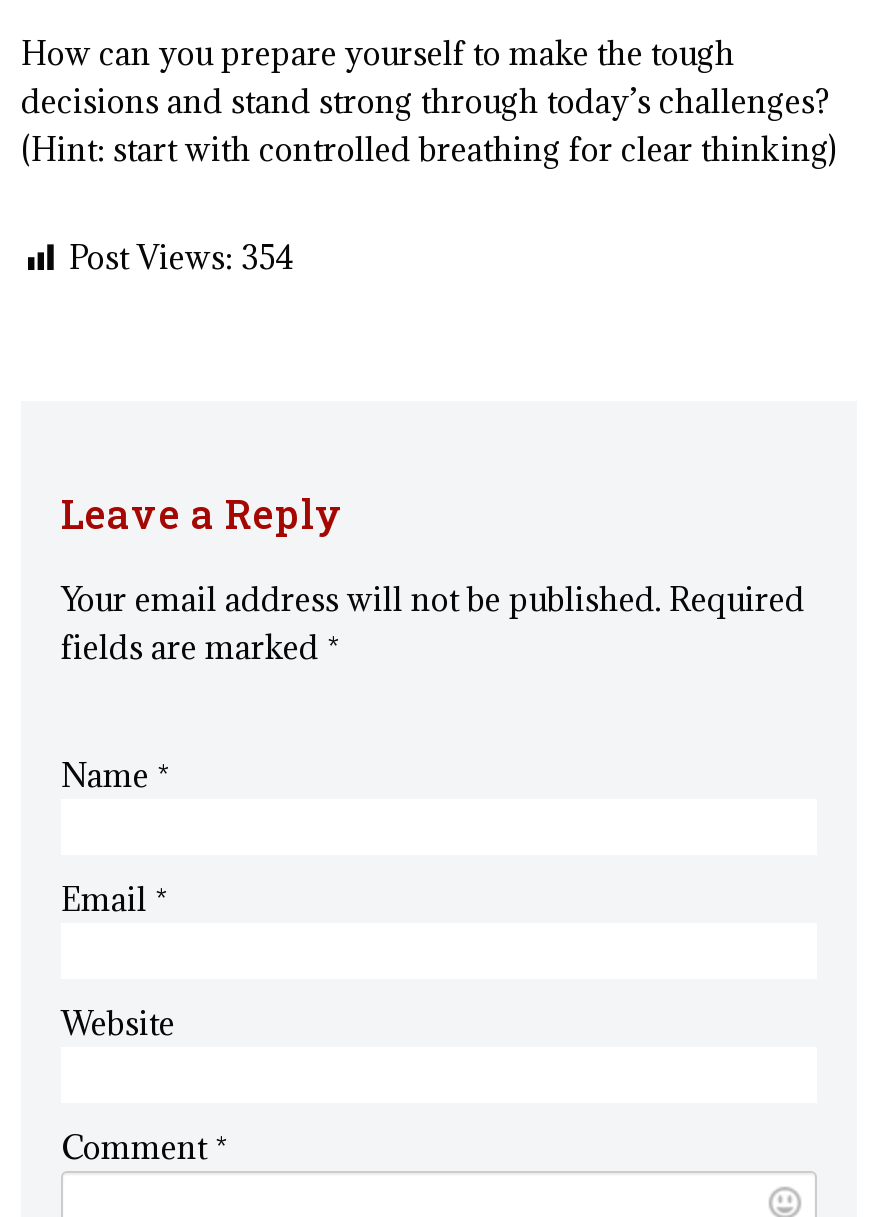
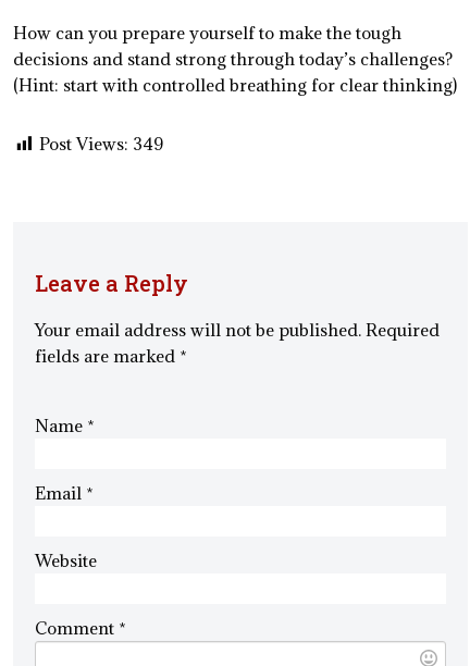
- Post Views: 354
+ Post Views: 349
